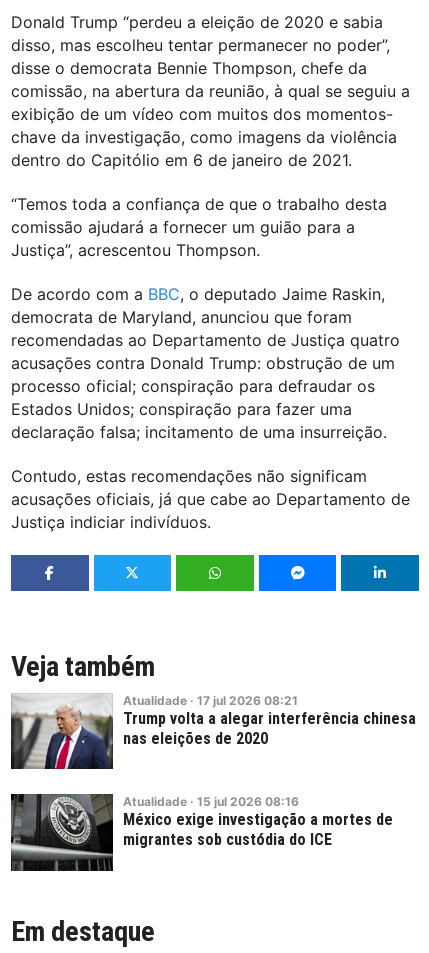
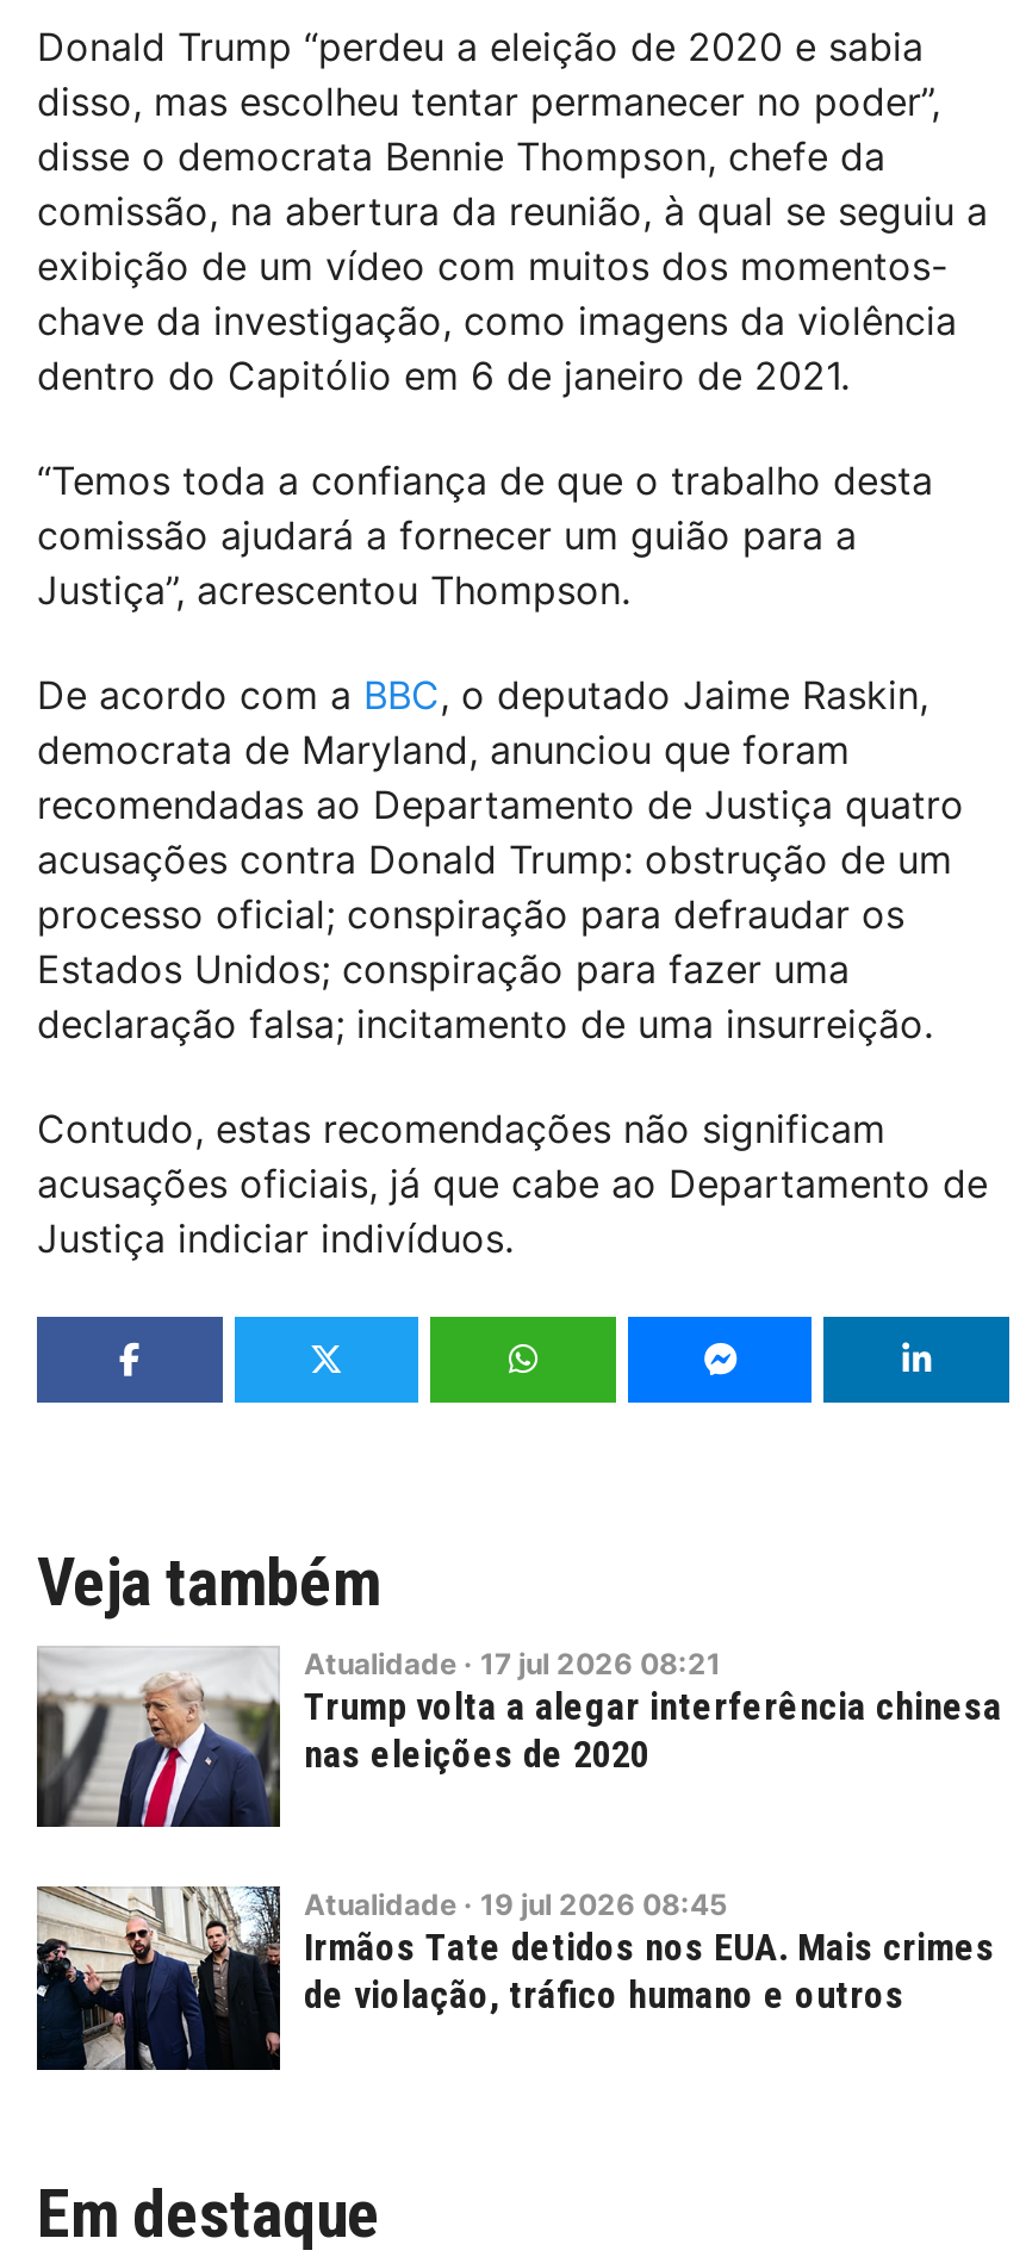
- [image]
- Atualidade · 15 jul 2026 08:16
- México exige investigação a mortes de
- migrantes sob custódia do ICE
+ [image]
+ Atualidade · 19 jul 2026 08:45
+ Irmãos Tate detidos nos EUA. Mais crimes
+ de violação, tráfico humano e outros
